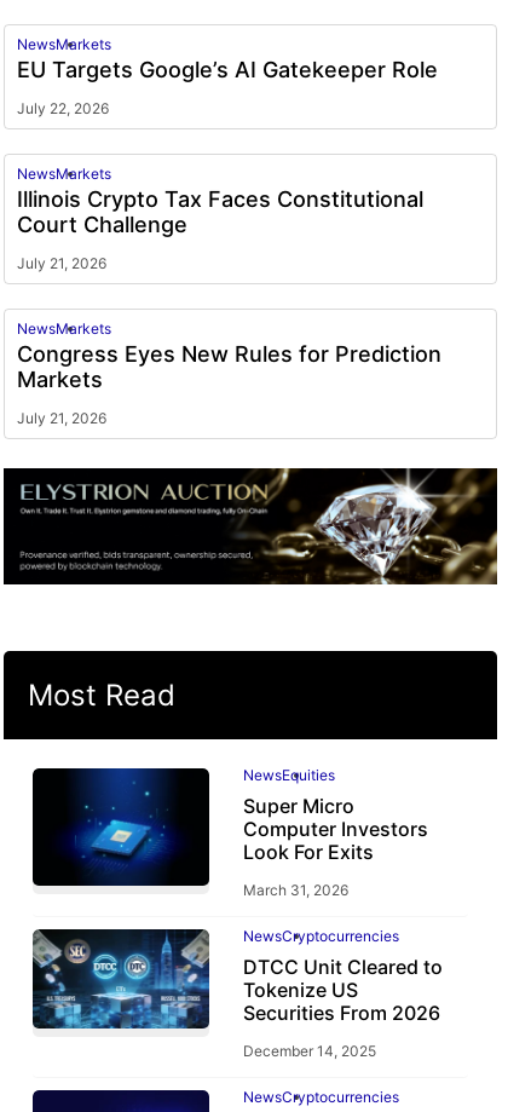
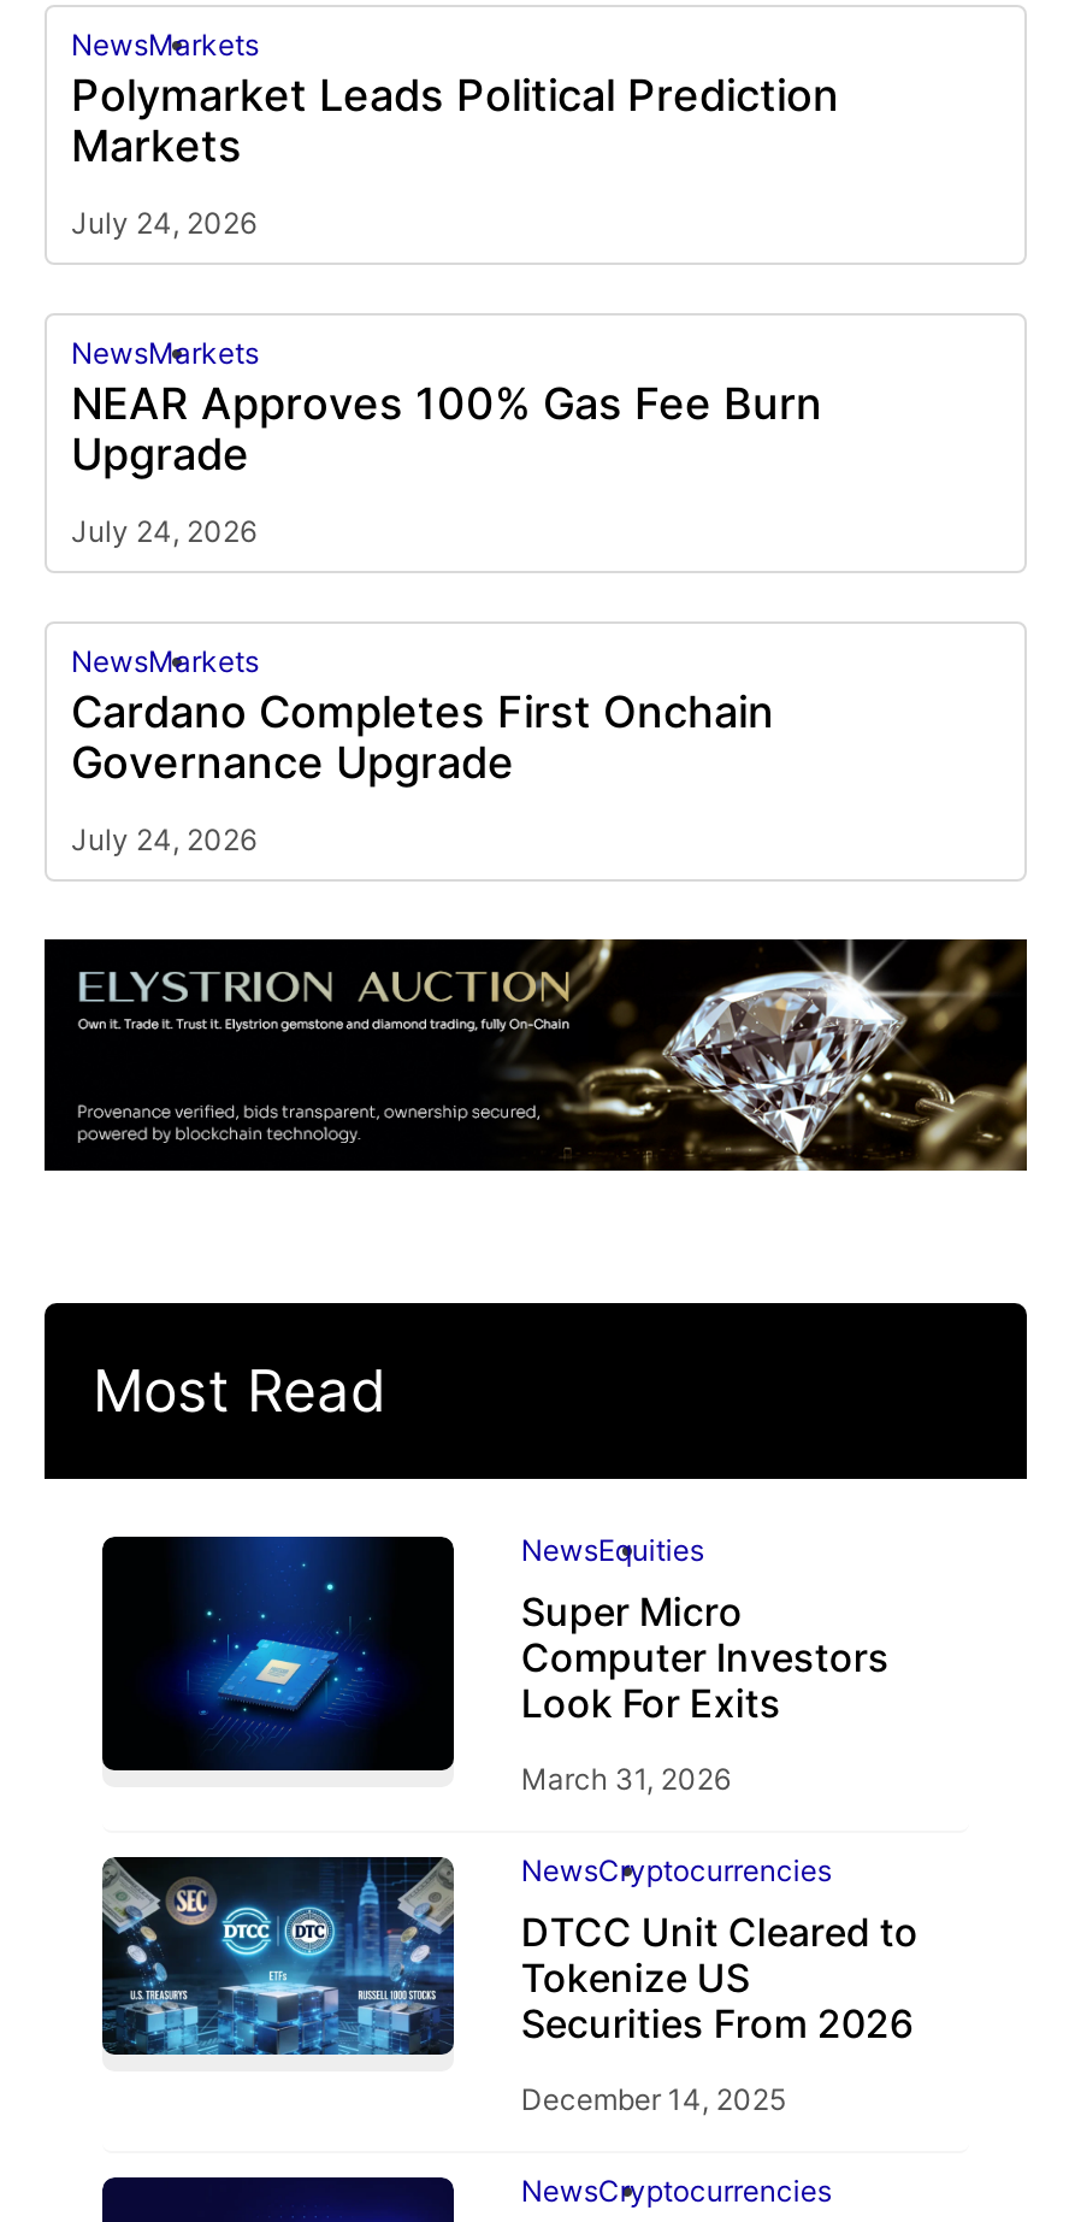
- EU Targets Google’s AI Gatekeeper Role
+ Polymarket Leads Political Prediction
+ Markets

- July 22, 2026
+ July 24, 2026

- Illinois Crypto Tax Faces Constitutional
- Court Challenge
+ NEAR Approves 100% Gas Fee Burn
+ Upgrade

- July 21, 2026
+ July 24, 2026

- Congress Eyes New Rules for Prediction
- Markets
+ Cardano Completes First Onchain
+ Governance Upgrade

- July 21, 2026
+ July 24, 2026
